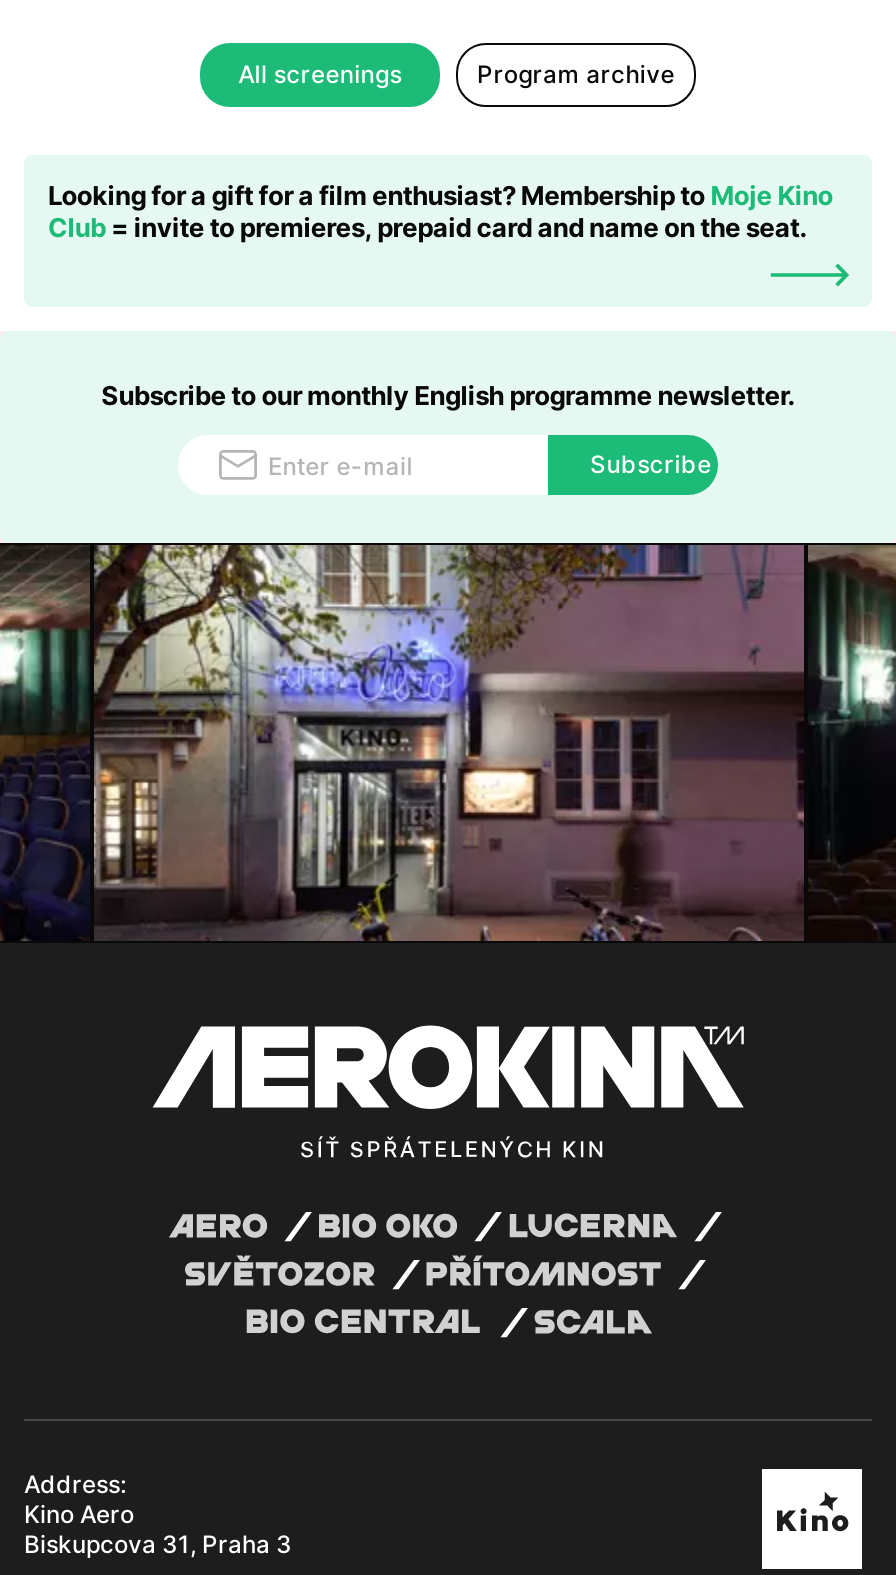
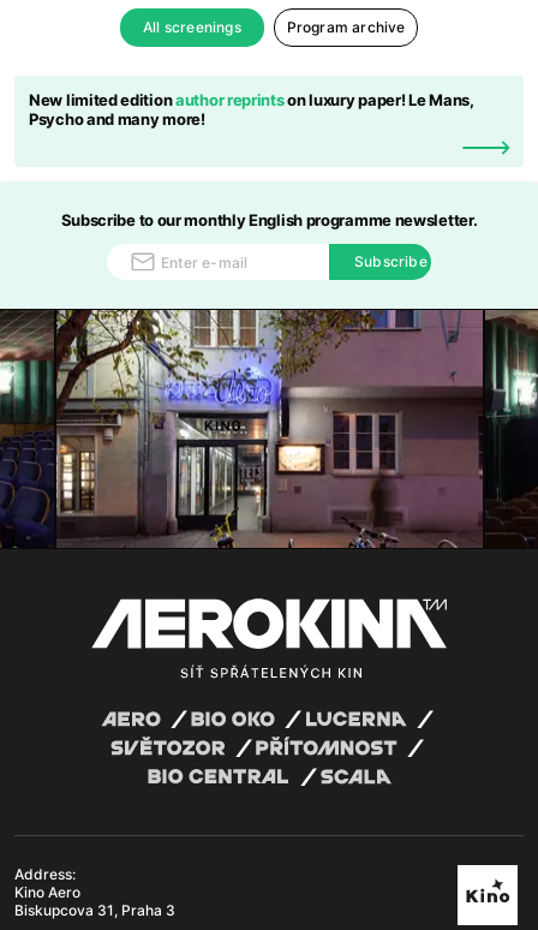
- Looking for a gift for a film enthusiast? Membership to Moje Kino
- Club = invite to premieres, prepaid card and name on the seat.
+ New limited edition author reprintson luxury paper! Le Mans,
+ Psycho and many more!
